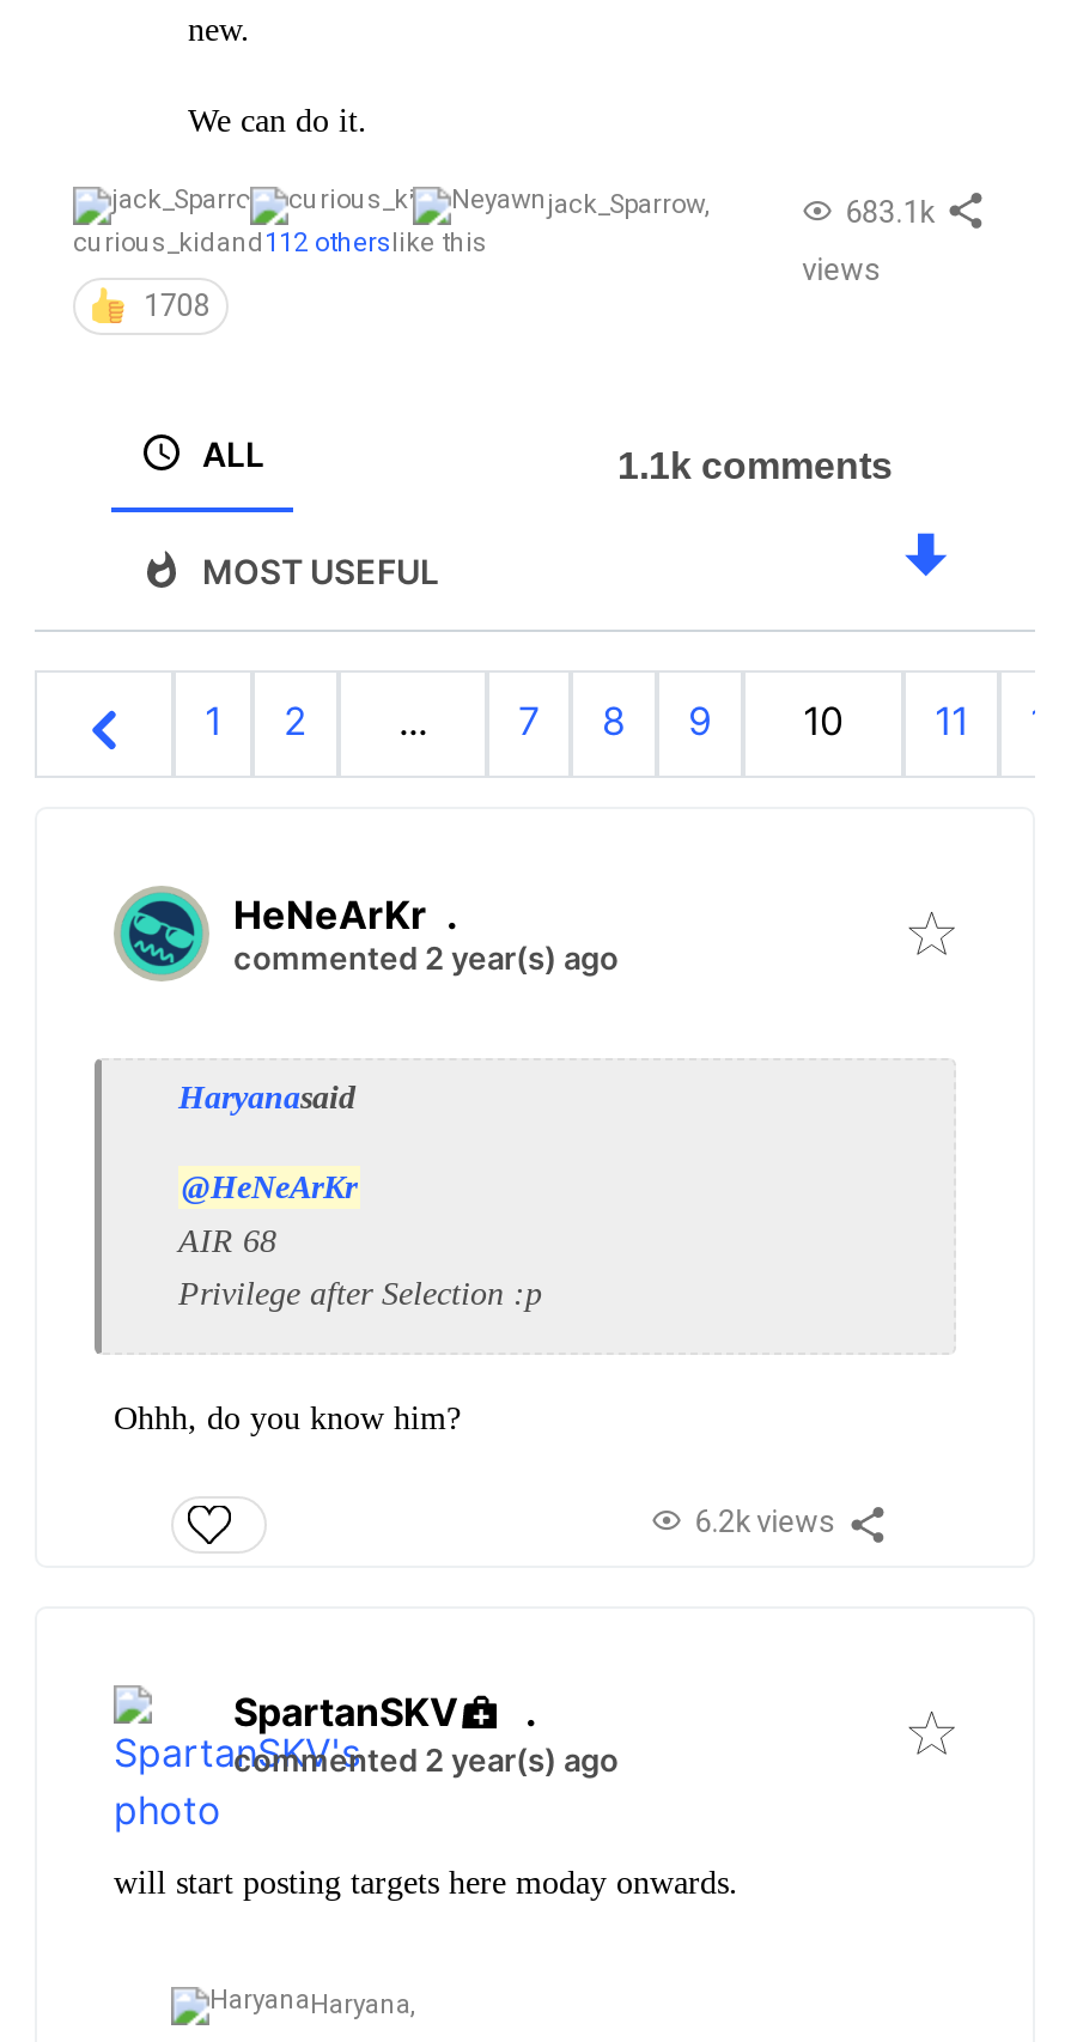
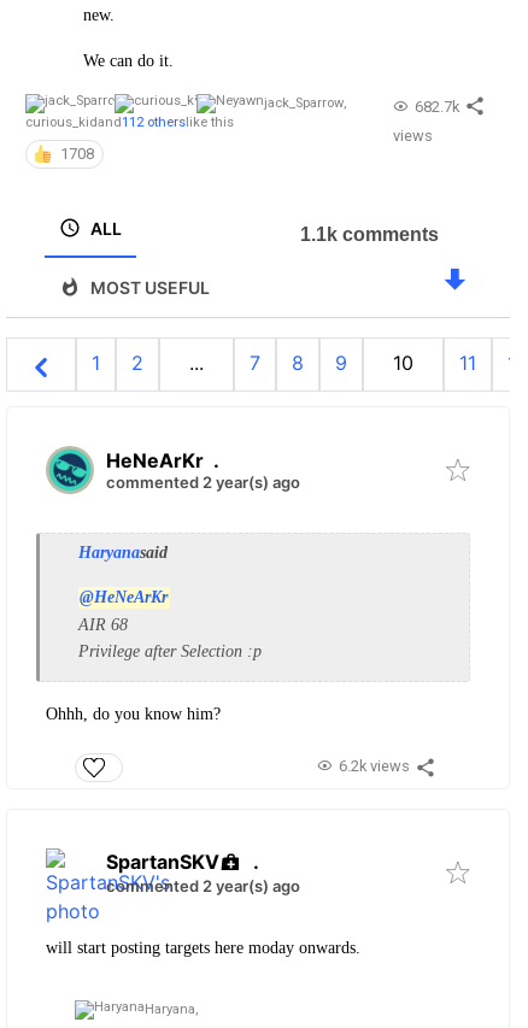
- 683.1k
+ 682.7k
